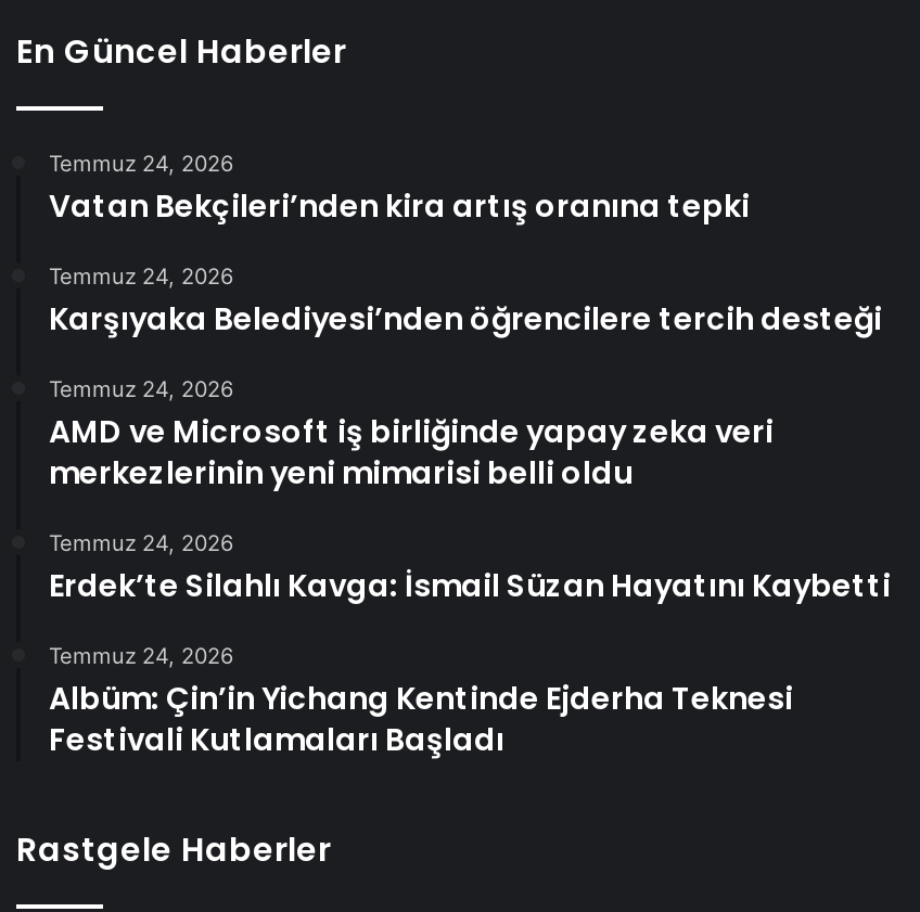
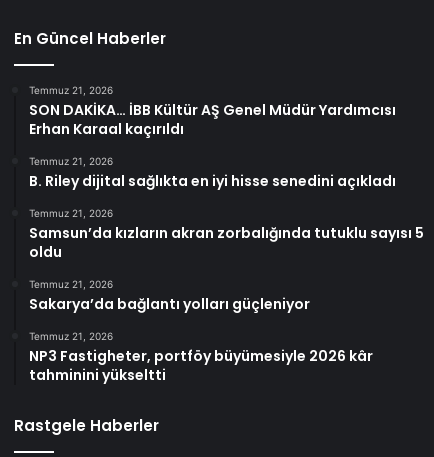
- Temmuz 24, 2026
- Vatan Bekçileri’nden kira artış oranına tepki
+ Temmuz 21, 2026
+ SON DAKİKA… İBB Kültür AŞ Genel Müdür Yardımcısı
+ Erhan Karaal kaçırıldı

- Temmuz 24, 2026
- Karşıyaka Belediyesi’nden öğrencilere tercih desteği
+ Temmuz 21, 2026
+ B. Riley dijital sağlıkta en iyi hisse senedini açıkladı

- Temmuz 24, 2026
- AMD ve Microsoft iş birliğinde yapay zeka veri
- merkezlerinin yeni mimarisi belli oldu
+ Temmuz 21, 2026
+ Samsun’da kızların akran zorbalığında tutuklu sayısı 5
+ oldu

- Temmuz 24, 2026
- Erdek’te Silahlı Kavga: İsmail Süzan Hayatını Kaybetti
+ Temmuz 21, 2026
+ Sakarya’da bağlantı yolları güçleniyor

- Temmuz 24, 2026
- Albüm: Çin’in Yichang Kentinde Ejderha Teknesi
- Festivali Kutlamaları Başladı
+ Temmuz 21, 2026
+ NP3 Fastigheter, portföy büyümesiyle 2026 kâr
+ tahminini yükseltti
